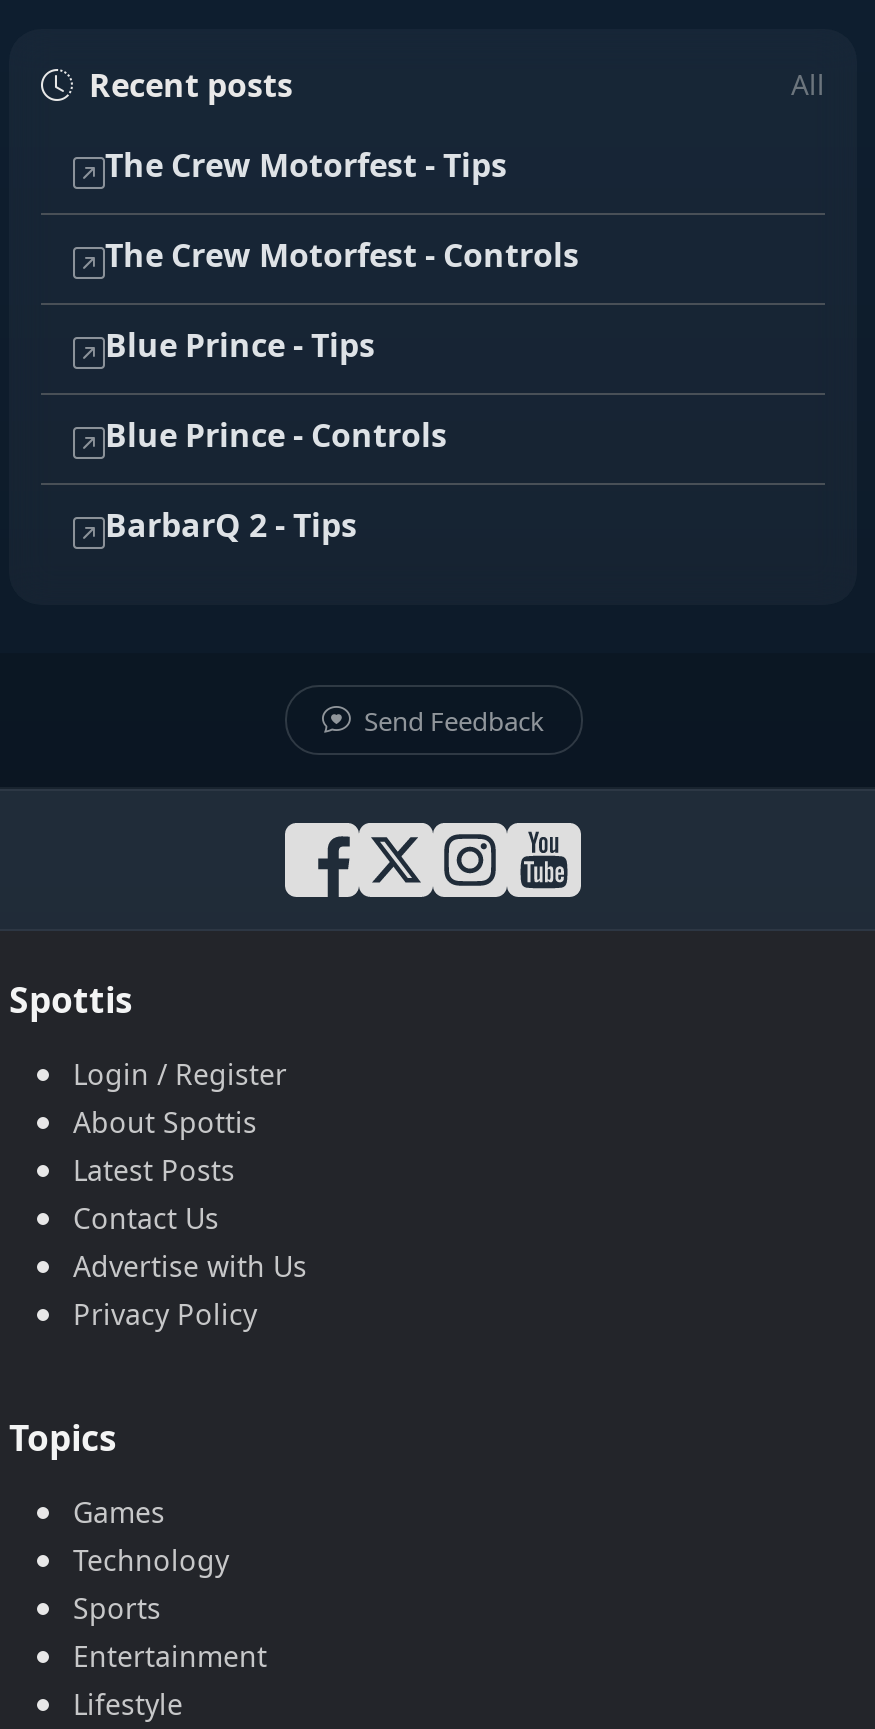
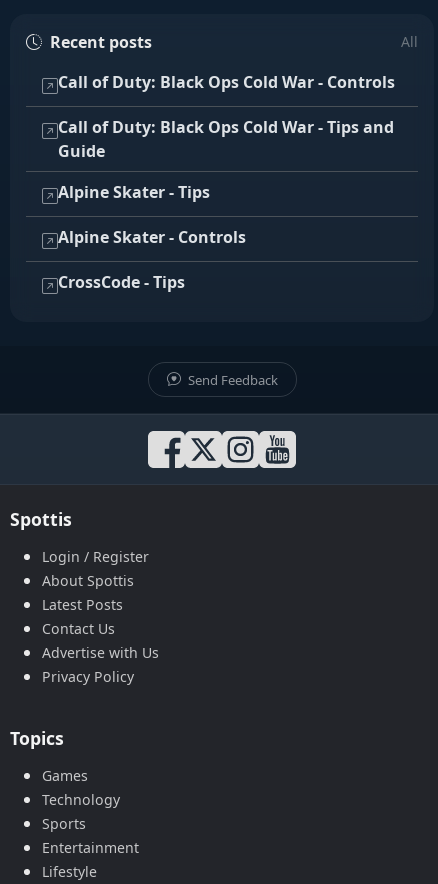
- The Crew Motorfest - Tips
+ Call of Duty: Black Ops Cold War - Controls

- The Crew Motorfest - Controls
+ Call of Duty: Black Ops Cold War - Tips and
+ Guide

- Blue Prince - Tips
+ Alpine Skater - Tips

- Blue Prince - Controls
+ Alpine Skater - Controls

- BarbarQ 2 - Tips
+ CrossCode - Tips
